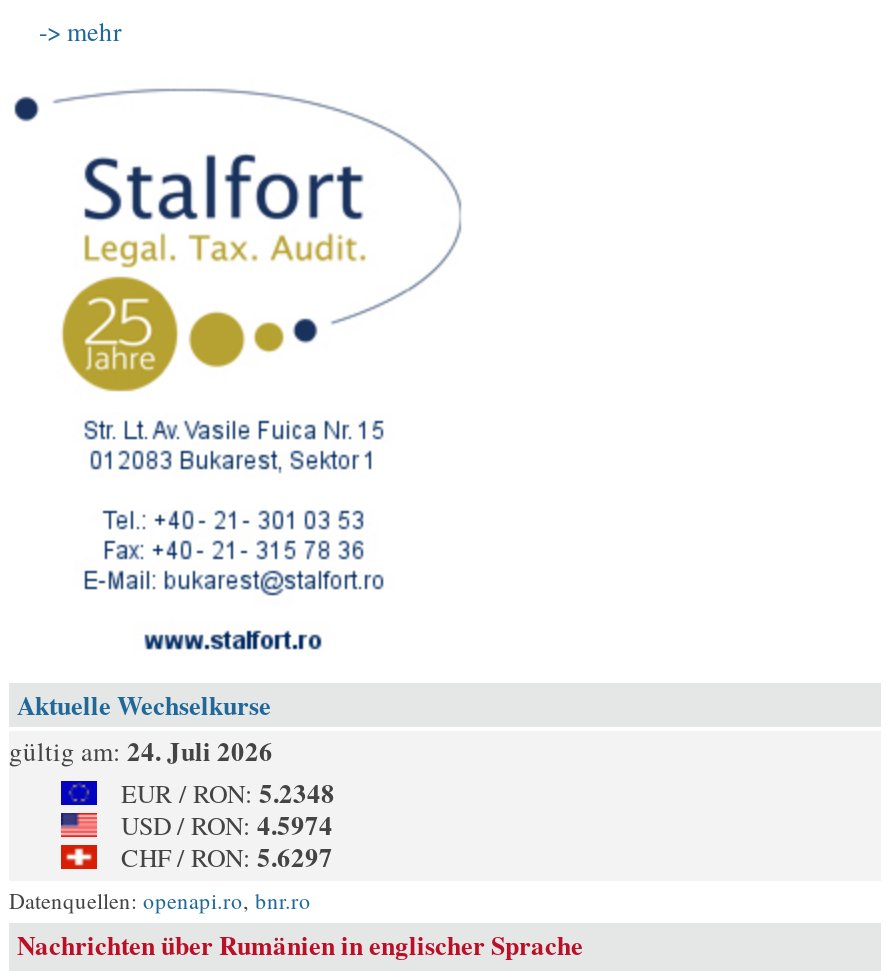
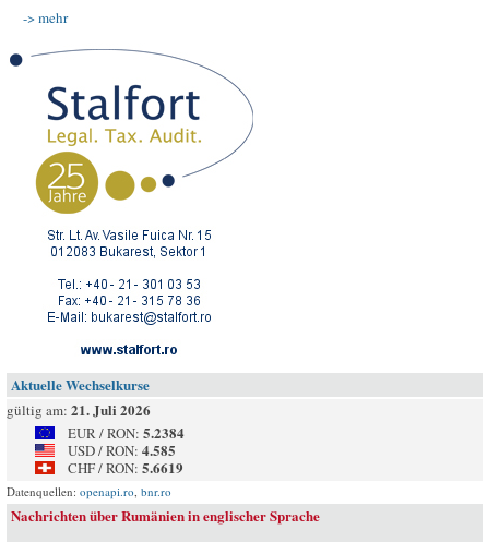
- gültig am: 24. Juli 2026
+ gültig am: 21. Juli 2026

- EUR / RON: 5.2348
+ EUR / RON: 5.2384

- USD / RON: 4.5974
+ USD / RON: 4.585

- CHF / RON: 5.6297
+ CHF / RON: 5.6619
